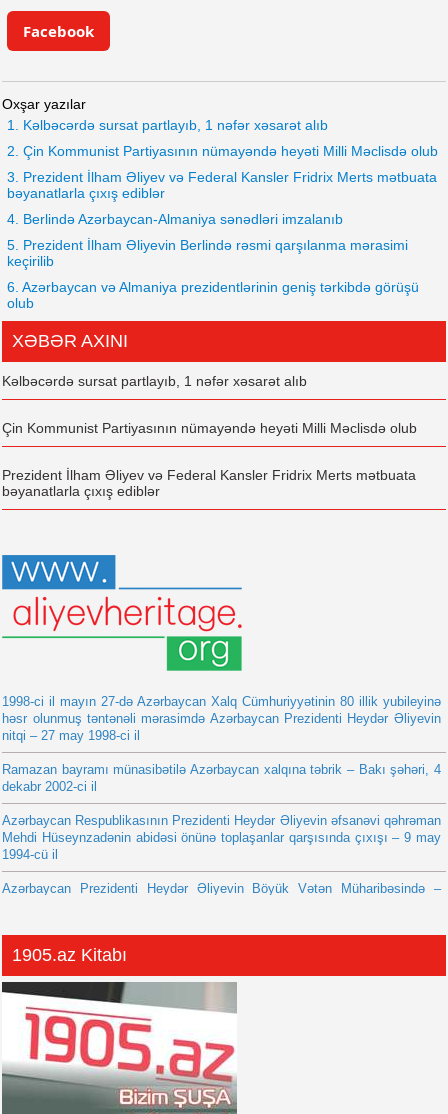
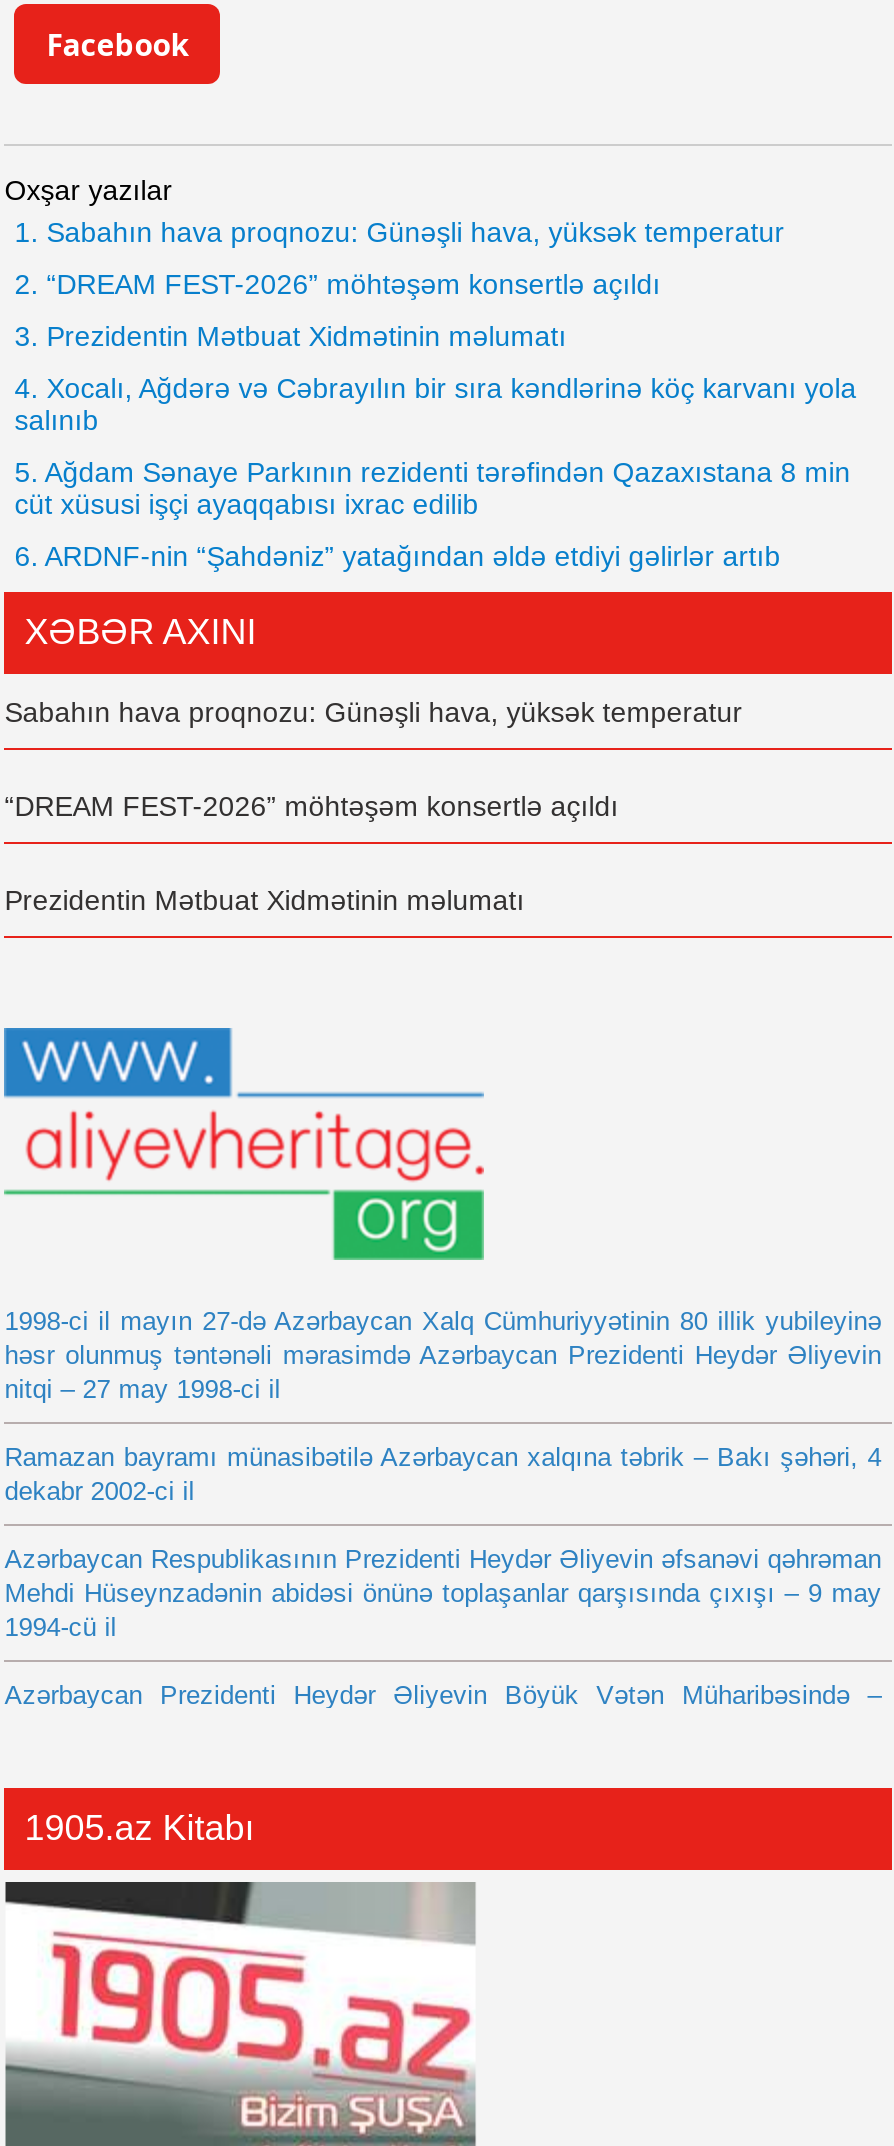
- 1. Kəlbəcərdə sursat partlayıb, 1 nəfər xəsarət alıb
+ 1. Sabahın hava proqnozu: Günəşli hava, yüksək temperatur

- 2. Çin Kommunist Partiyasının nümayəndə heyəti Milli Məclisdə olub
+ 2. “DREAM FEST-2026” möhtəşəm konsertlə açıldı

- 3. Prezident İlham Əliyev və Federal Kansler Fridrix Merts mətbuata
- bəyanatlarla çıxış ediblər
+ 3. Prezidentin Mətbuat Xidmətinin məlumatı

- 4. Berlində Azərbaycan-Almaniya sənədləri imzalanıb
+ 4. Xocalı, Ağdərə və Cəbrayılın bir sıra kəndlərinə köç karvanı yola
+ salınıb

- 5. Prezident İlham Əliyevin Berlində rəsmi qarşılanma mərasimi
- keçirilib
+ 5. Ağdam Sənaye Parkının rezidenti tərəfindən Qazaxıstana 8 min
+ cüt xüsusi işçi ayaqqabısı ixrac edilib

- 6. Azərbaycan və Almaniya prezidentlərinin geniş tərkibdə görüşü
- olub
+ 6. ARDNF-nin “Şahdəniz” yatağından əldə etdiyi gəlirlər artıb

- Kəlbəcərdə sursat partlayıb, 1 nəfər xəsarət alıb
+ Sabahın hava proqnozu: Günəşli hava, yüksək temperatur

- Çin Kommunist Partiyasının nümayəndə heyəti Milli Məclisdə olub
+ “DREAM FEST-2026” möhtəşəm konsertlə açıldı

- Prezident İlham Əliyev və Federal Kansler Fridrix Merts mətbuata
- bəyanatlarla çıxış ediblər
+ Prezidentin Mətbuat Xidmətinin məlumatı
